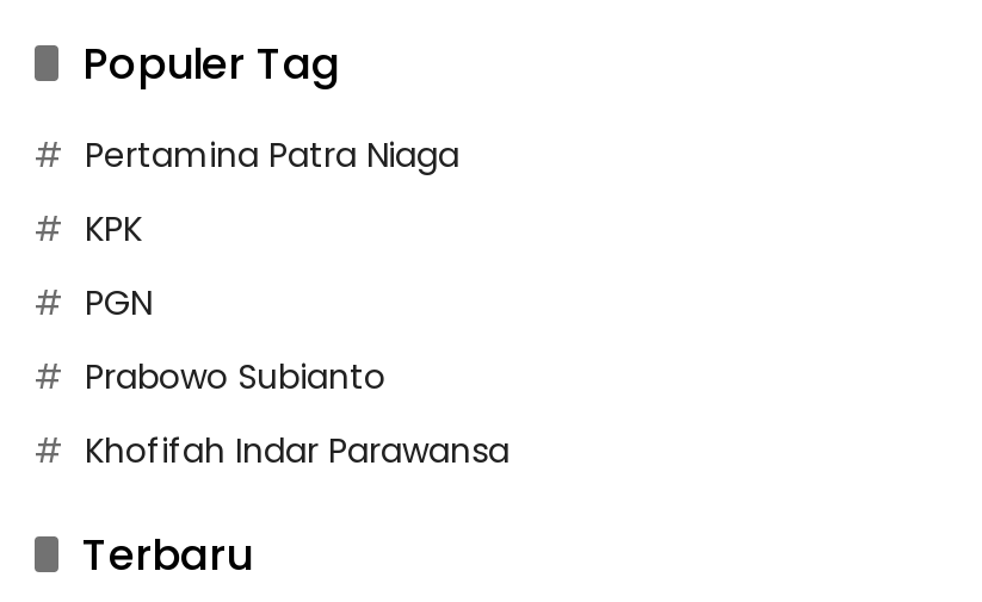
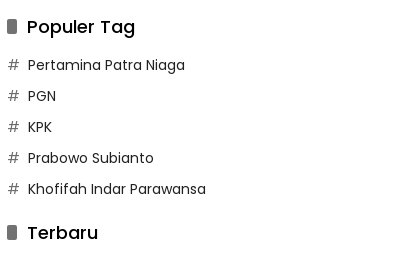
moved down: KPK

moved up: PGN
